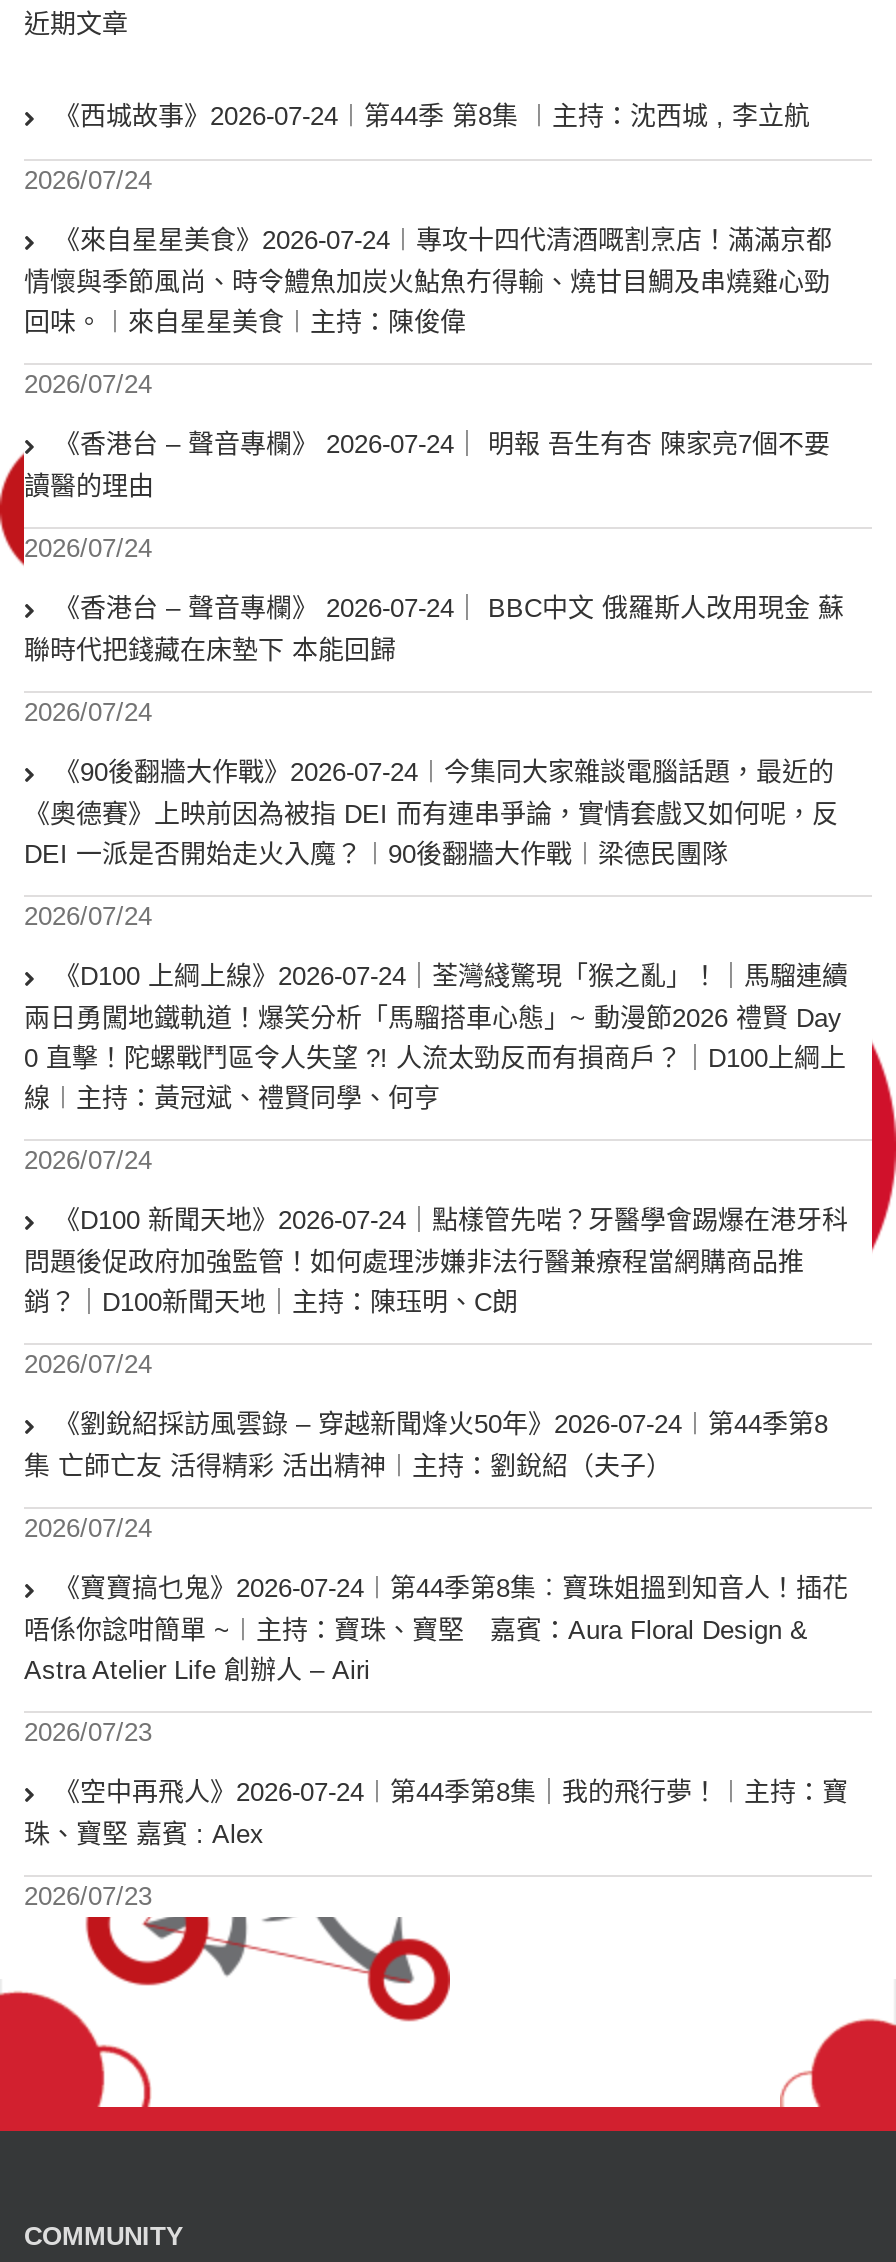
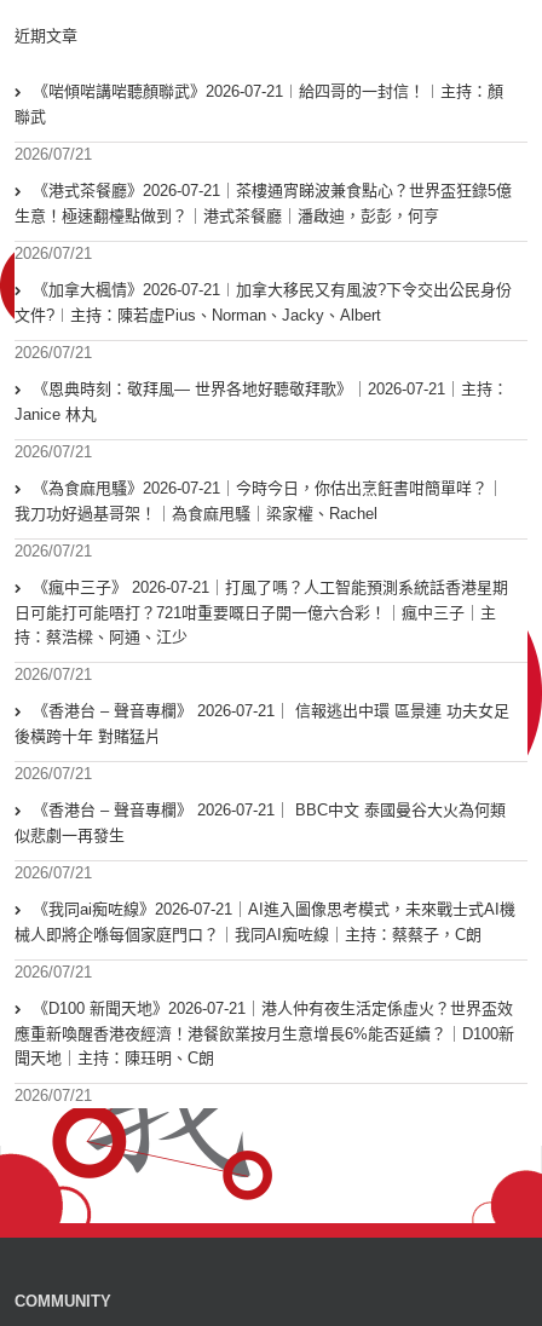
- 《西城故事》2026-07-24︱第44季 第8集 ︱主持：沈西城 , 李立航
+ 《啱傾啱講啱聽顏聯武》2026-07-21︱給四哥的一封信！︱主持：顏
+ 聯武

- 2026/07/24
+ 2026/07/21

- 《來自星星美食》2026-07-24︱專攻十四代清酒嘅割烹店！滿滿京都
- 情懷與季節風尚、時令鱧魚加炭火鮎魚冇得輸、燒甘目鯛及串燒雞心勁
- 回味。︱來自星星美食︱主持：陳俊偉
+ 《港式茶餐廳》2026-07-21｜茶樓通宵睇波兼食點心？世界盃狂錄5億
+ 生意！極速翻檯點做到？｜港式茶餐廳｜潘啟迪，彭彭，何亨

- 2026/07/24
+ 2026/07/21

- 《香港台 – 聲音專欄》 2026-07-24｜ 明報 吾生有杏 陳家亮7個不要
- 讀醫的理由
+ 《加拿大楓情》2026-07-21︱加拿大移民又有風波?下令交出公民身份
+ 文件?︱主持：陳若虛Pius、Norman、Jacky、Albert

- 2026/07/24
+ 2026/07/21

- 《香港台 – 聲音專欄》 2026-07-24｜ BBC中文 俄羅斯人改用現金 蘇
- 聯時代把錢藏在床墊下 本能回歸
+ 《恩典時刻：敬拜風— 世界各地好聽敬拜歌》｜2026-07-21｜主持：
+ Janice 林丸

- 2026/07/24
+ 2026/07/21

- 《90後翻牆大作戰》2026-07-24︱今集同大家雜談電腦話題，最近的
- 《奧德賽》上映前因為被指 DEI 而有連串爭論，實情套戲又如何呢，反
- DEI 一派是否開始走火入魔？︱90後翻牆大作戰︱梁德民團隊
+ 《為食麻甩騷》2026-07-21｜今時今日，你估出烹飪書咁簡單咩？｜
+ 我刀功好過基哥架！｜為食麻甩騷｜梁家權、Rachel

- 2026/07/24
+ 2026/07/21

- 《D100 上綱上線》2026-07-24｜荃灣綫驚現「猴之亂」！｜馬騮連續
- 兩日勇闖地鐵軌道！爆笑分析「馬騮搭車心態」~ 動漫節2026 禮賢 Day
- 0 直擊！陀螺戰鬥區令人失望 ?! 人流太勁反而有損商戶？｜D100上綱上
- 線︱主持：黃冠斌、禮賢同學、何亨
+ 《瘋中三子》 2026-07-21｜打風了嗎？人工智能預測系統話香港星期
+ 日可能打可能唔打？721咁重要嘅日子開一億六合彩！｜瘋中三子｜主
+ 持：蔡浩樑、阿通、江少

- 2026/07/24
+ 2026/07/21

- 《D100 新聞天地》2026-07-24｜點樣管先啱？牙醫學會踢爆在港牙科
- 問題後促政府加強監管！如何處理涉嫌非法行醫兼療程當網購商品推
- 銷？｜D100新聞天地｜主持：陳珏明、C朗
+ 《香港台 – 聲音專欄》 2026-07-21｜ 信報逃出中環 區景連 功夫女足
+ 後橫跨十年 對賭猛片

- 2026/07/24
+ 2026/07/21

- 《劉銳紹採訪風雲錄 – 穿越新聞烽火50年》2026-07-24︱第44季第8
- 集 亡師亡友 活得精彩 活出精神︱主持：劉銳紹（夫子）
+ 《香港台 – 聲音專欄》 2026-07-21｜ BBC中文 泰國曼谷大火為何類
+ 似悲劇一再發生

- 2026/07/24
+ 2026/07/21

- 《寶寶搞乜鬼》2026-07-24︱第44季第8集︰寶珠姐搵到知音人！插花
- 唔係你諗咁簡單 ~︱主持：寶珠、寶堅 嘉賓：Aura Floral Design &
- Astra Atelier Life 創辦人 – Airi
+ 《我同ai痴咗線》2026-07-21｜AI進入圖像思考模式，未來戰士式AI機
+ 械人即將企喺每個家庭門口？｜我同AI痴咗線｜主持：蔡蔡子，C朗

- 2026/07/23
+ 2026/07/21

- 《空中再飛人》2026-07-24︱第44季第8集｜我的飛行夢！︱主持：寶
- 珠、寶堅 嘉賓 : Alex
+ 《D100 新聞天地》2026-07-21｜港人仲有夜生活定係虛火？世界盃效
+ 應重新喚醒香港夜經濟！港餐飲業按月生意增長6%能否延續？｜D100新
+ 聞天地｜主持：陳珏明、C朗

- 2026/07/23
+ 2026/07/21

- [image]
+ [image]
